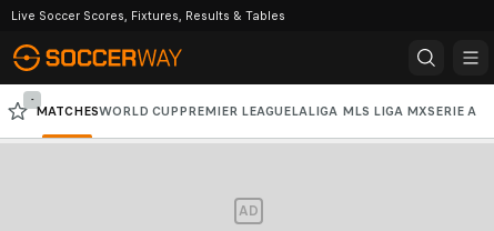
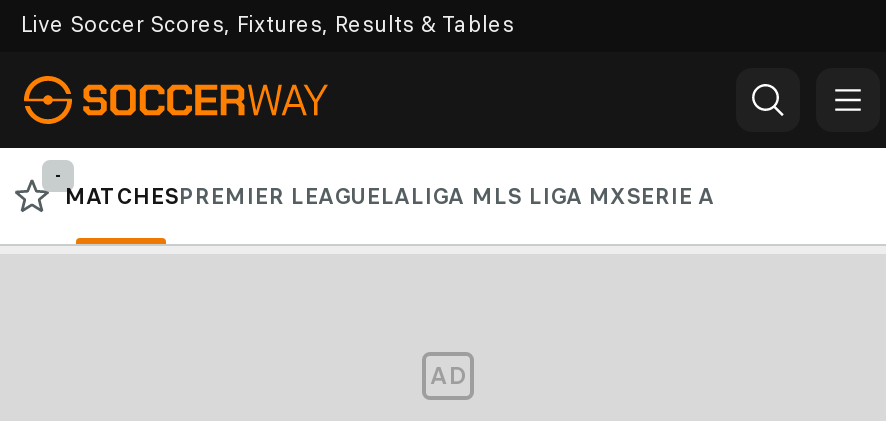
- MATCHESWORLD CUP PREMIER LEAGUELALIGA MLS LIGA MXSERIE A
+ MATCHESPREMIER LEAGUELALIGA MLS LIGA MXSERIE A
